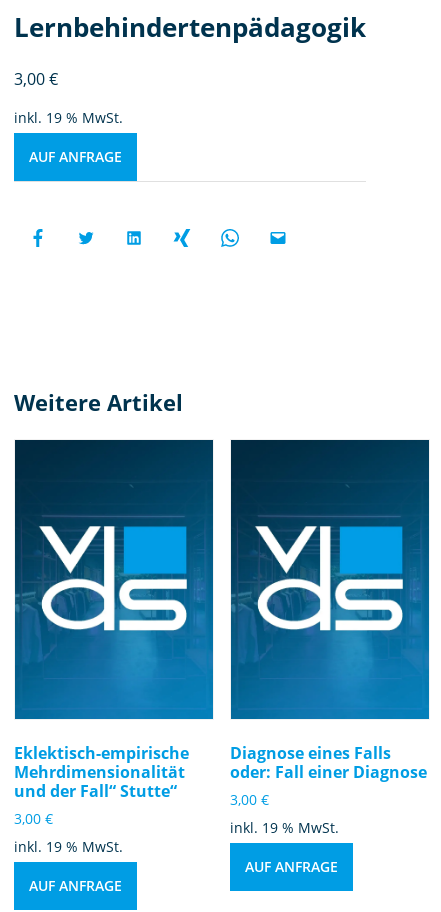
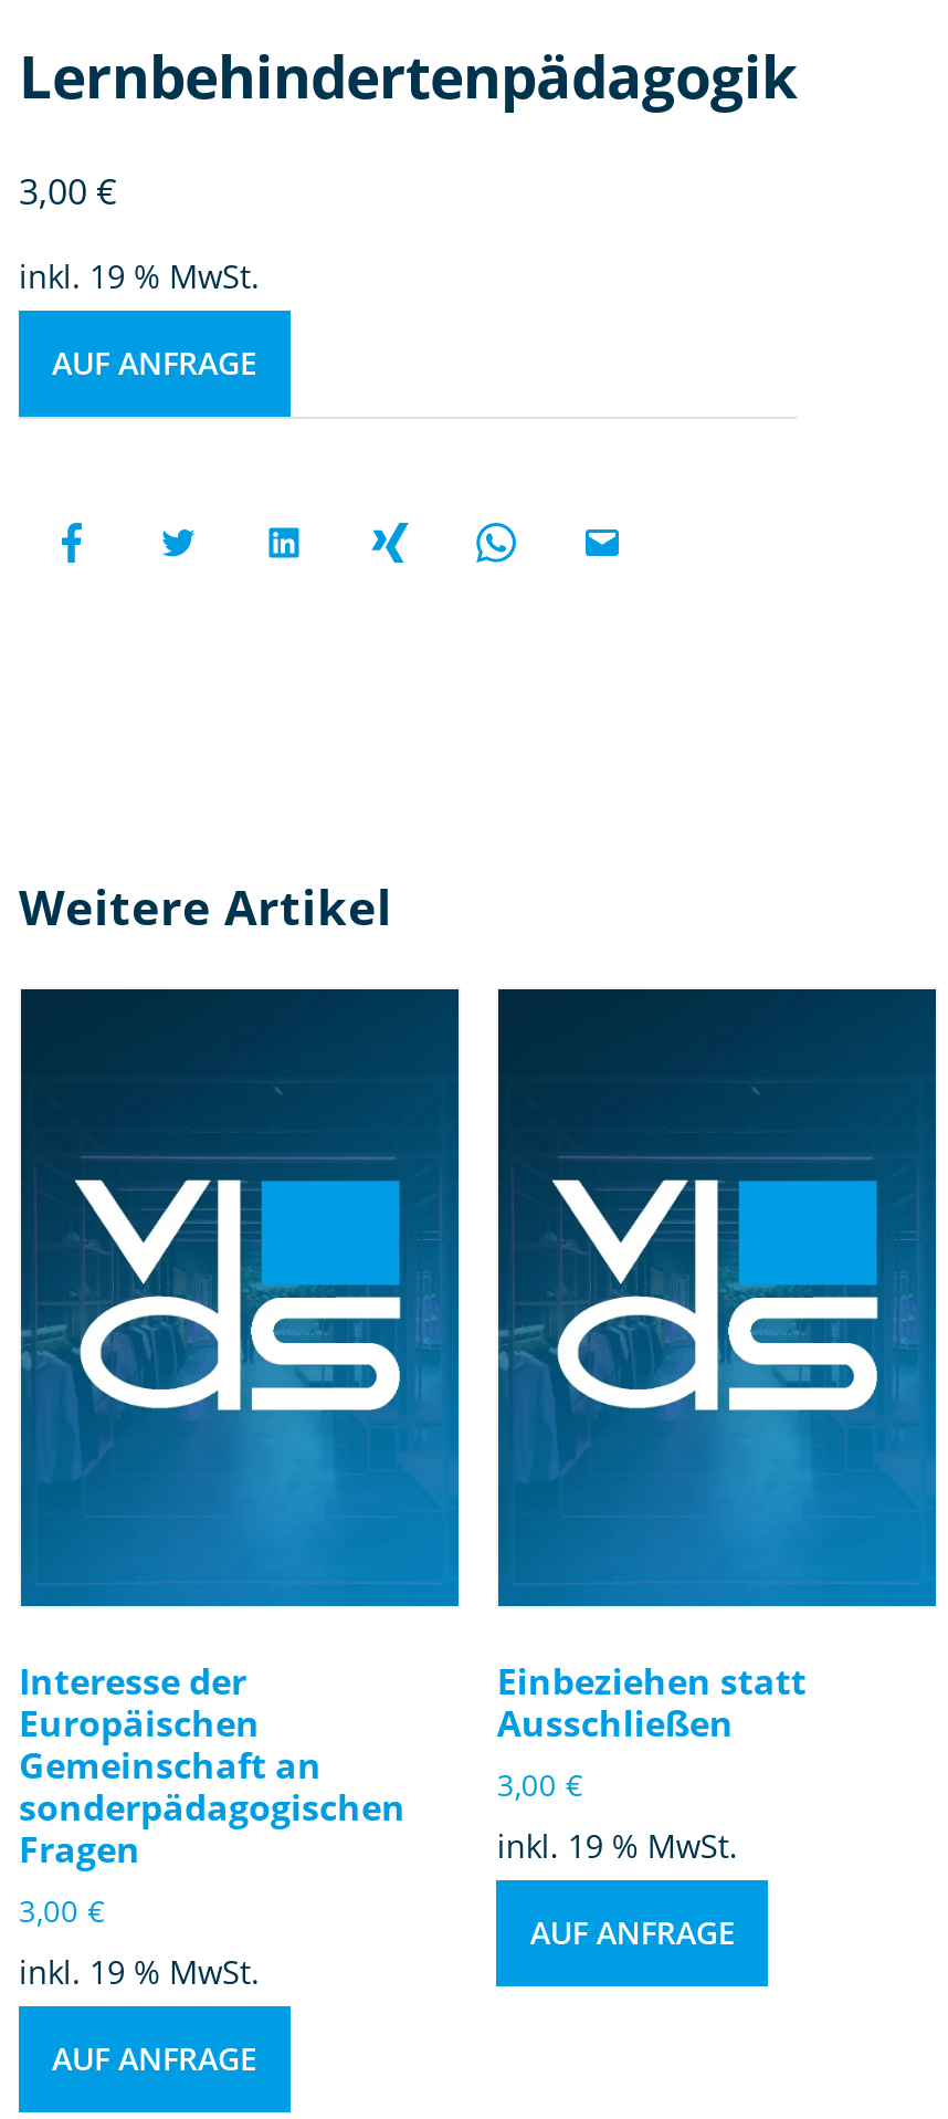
- Eklektisch-empirische
- Mehrdimensionalität
- und der Fall“ Stutte“
+ Interesse der
+ Europäischen
+ Gemeinschaft an
+ sonderpädagogischen
+ Fragen

- Diagnose eines Falls
- oder: Fall einer Diagnose
+ Einbeziehen statt
+ Ausschließen
